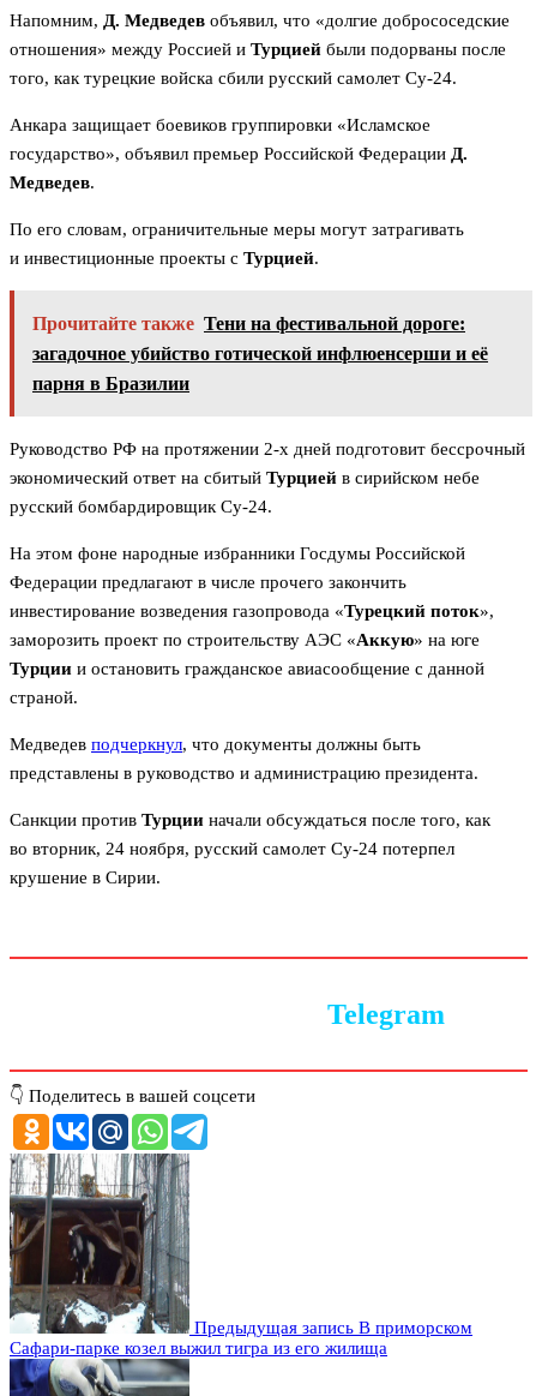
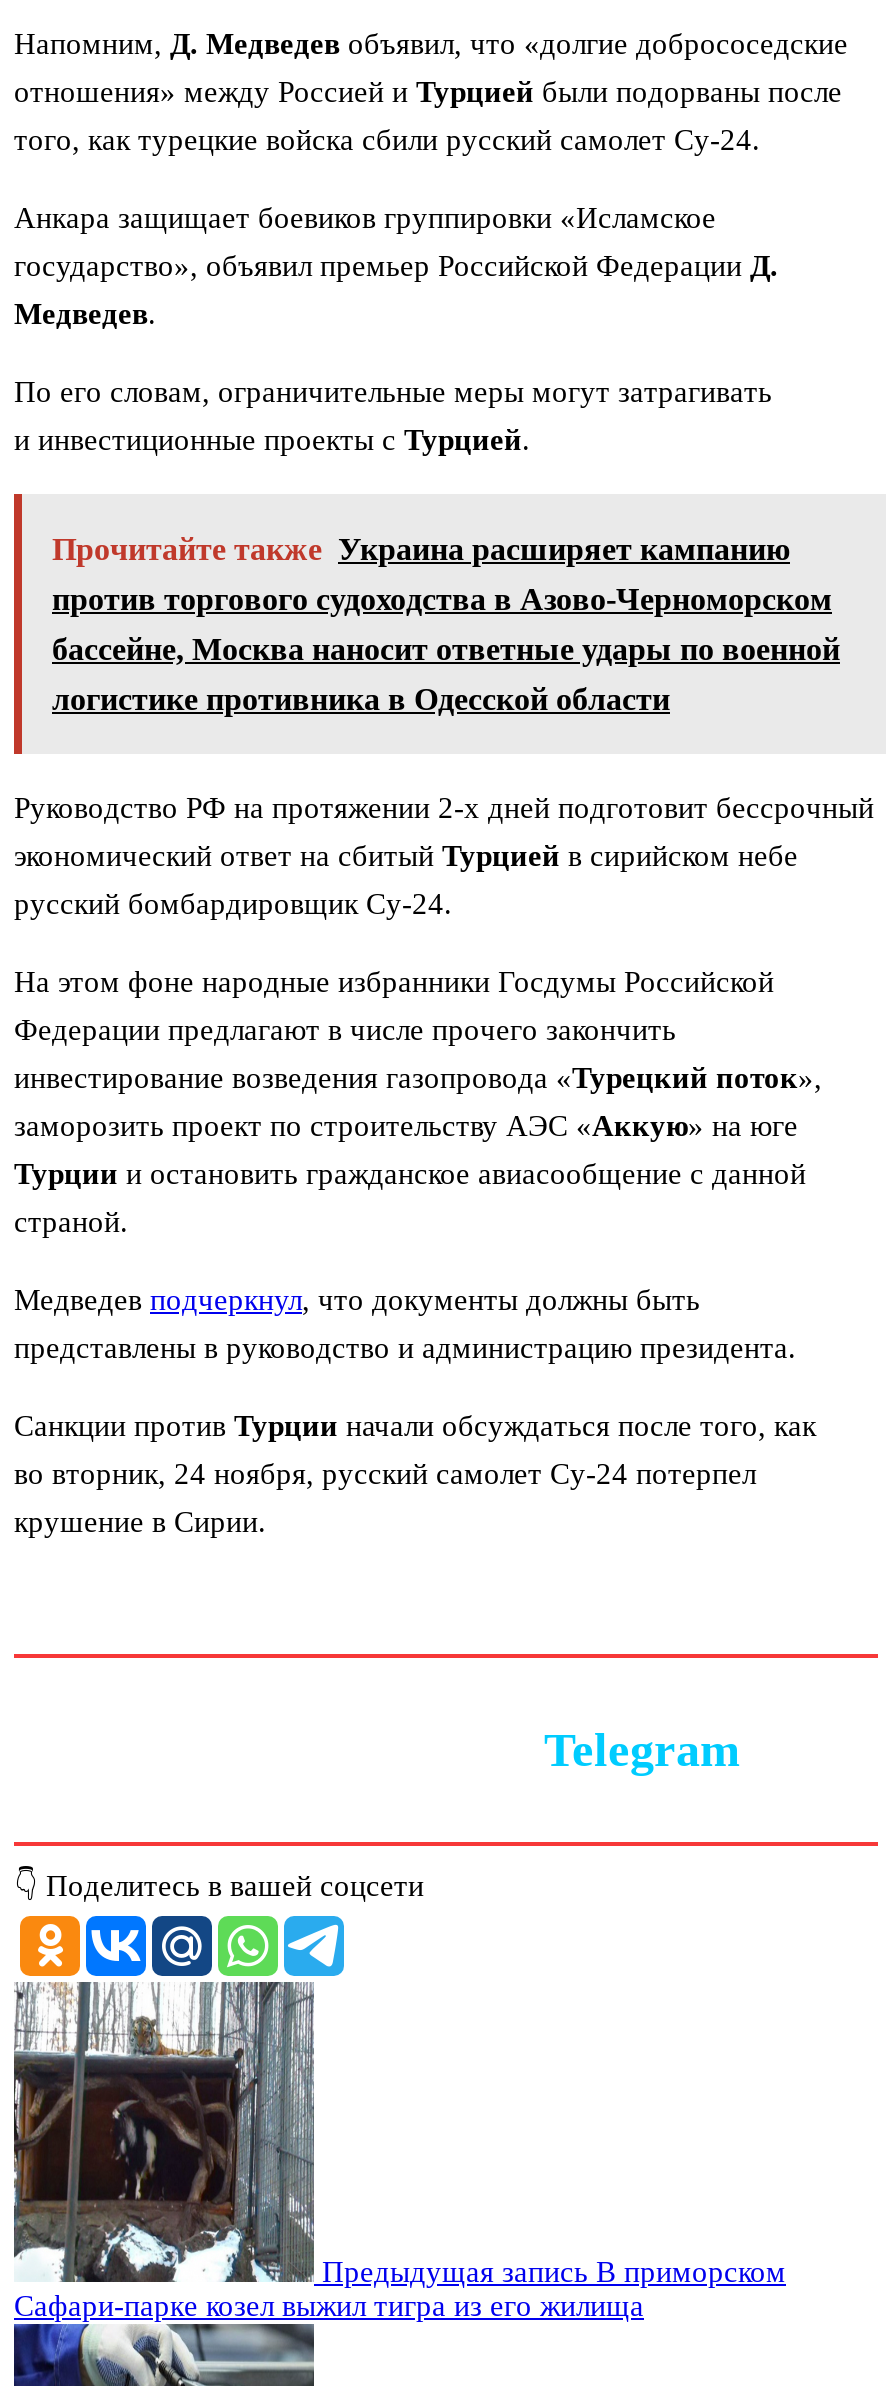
- Прочитайте также Тени на фестивальной дороге:
- загадочное убийство готической инфлюенсерши и её
- парня в Бразилии
+ Прочитайте также Украина расширяет кампанию
+ против торгового судоходства в Азово-Черноморском
+ бассейне, Москва наносит ответные удары по военной
+ логистике противника в Одесской области
